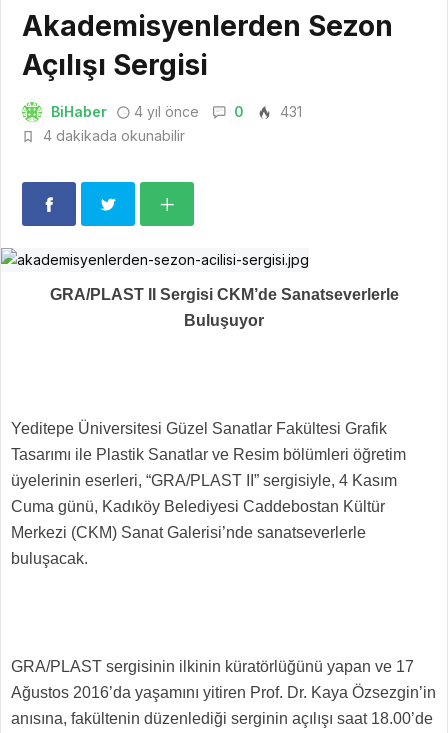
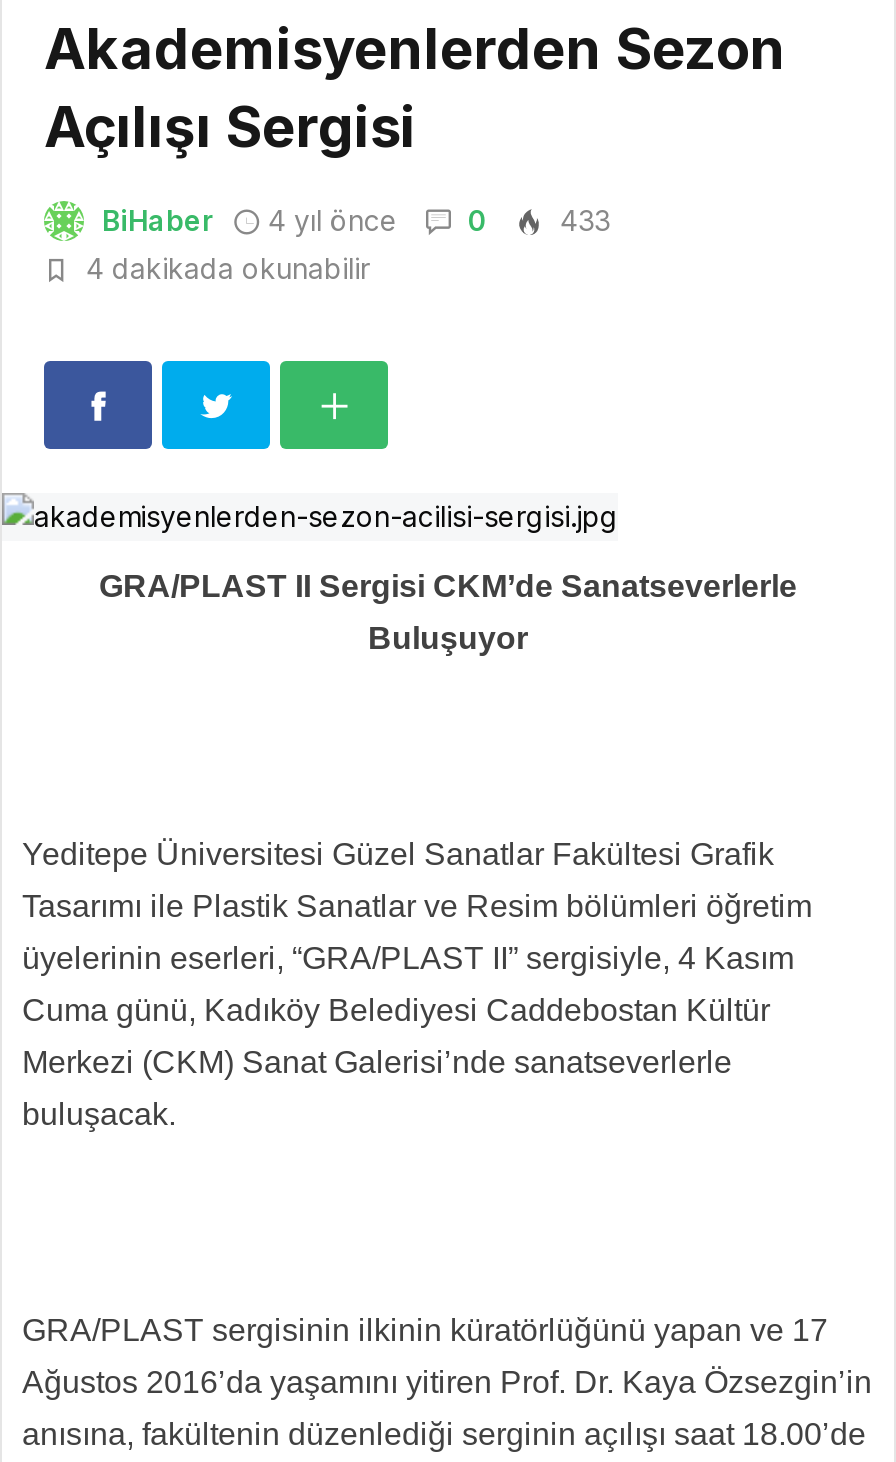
- 0 431
+ 0 433
